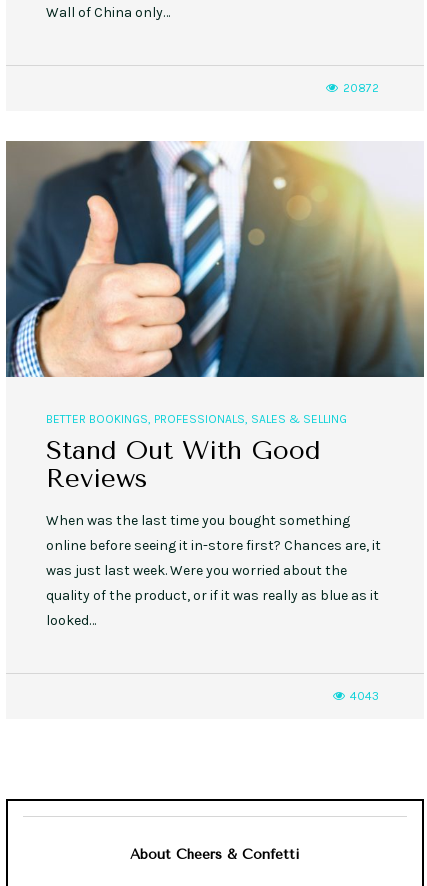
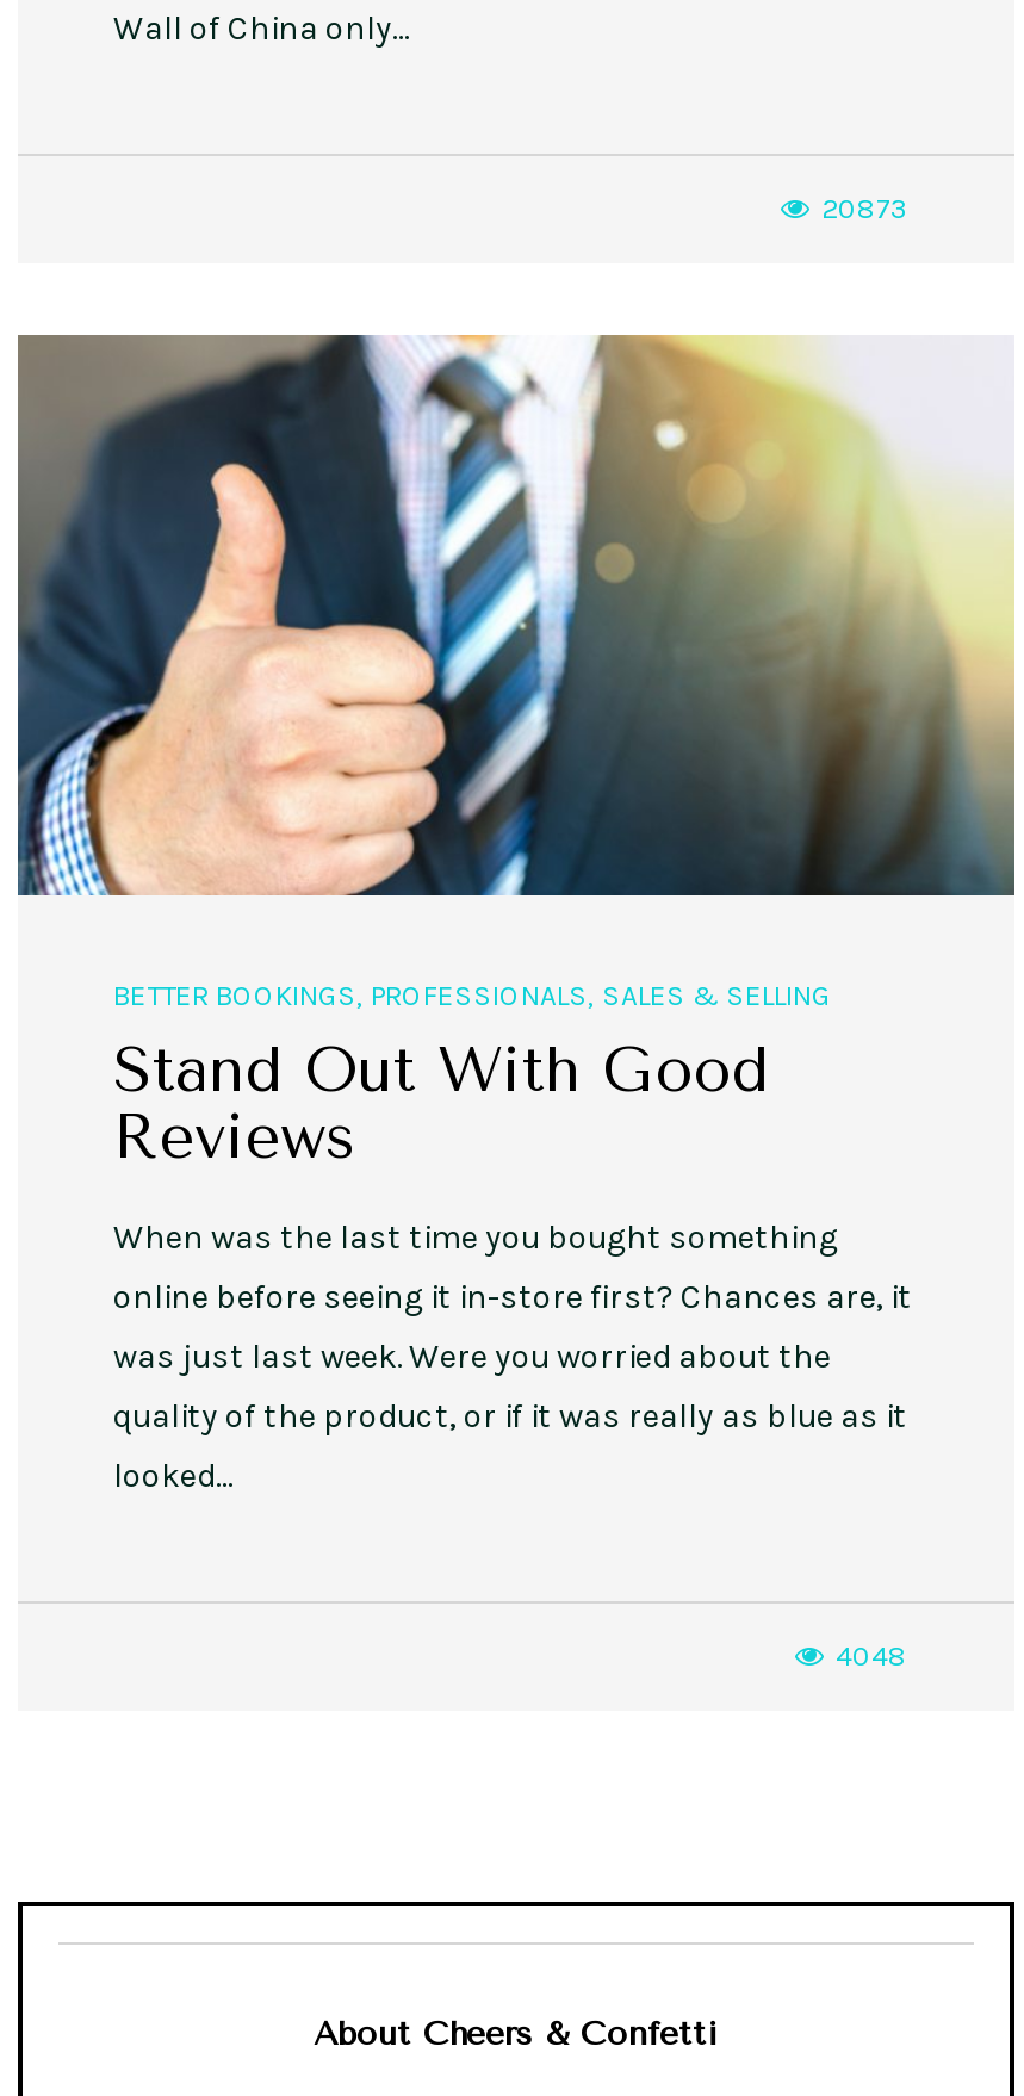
- 20872
+ 20873

- 4043
+ 4048
